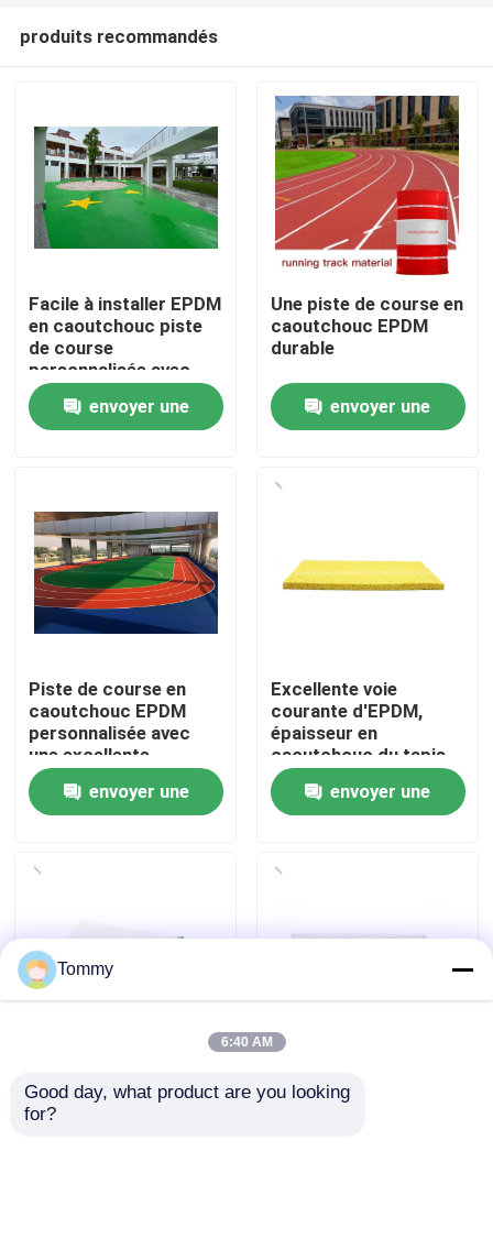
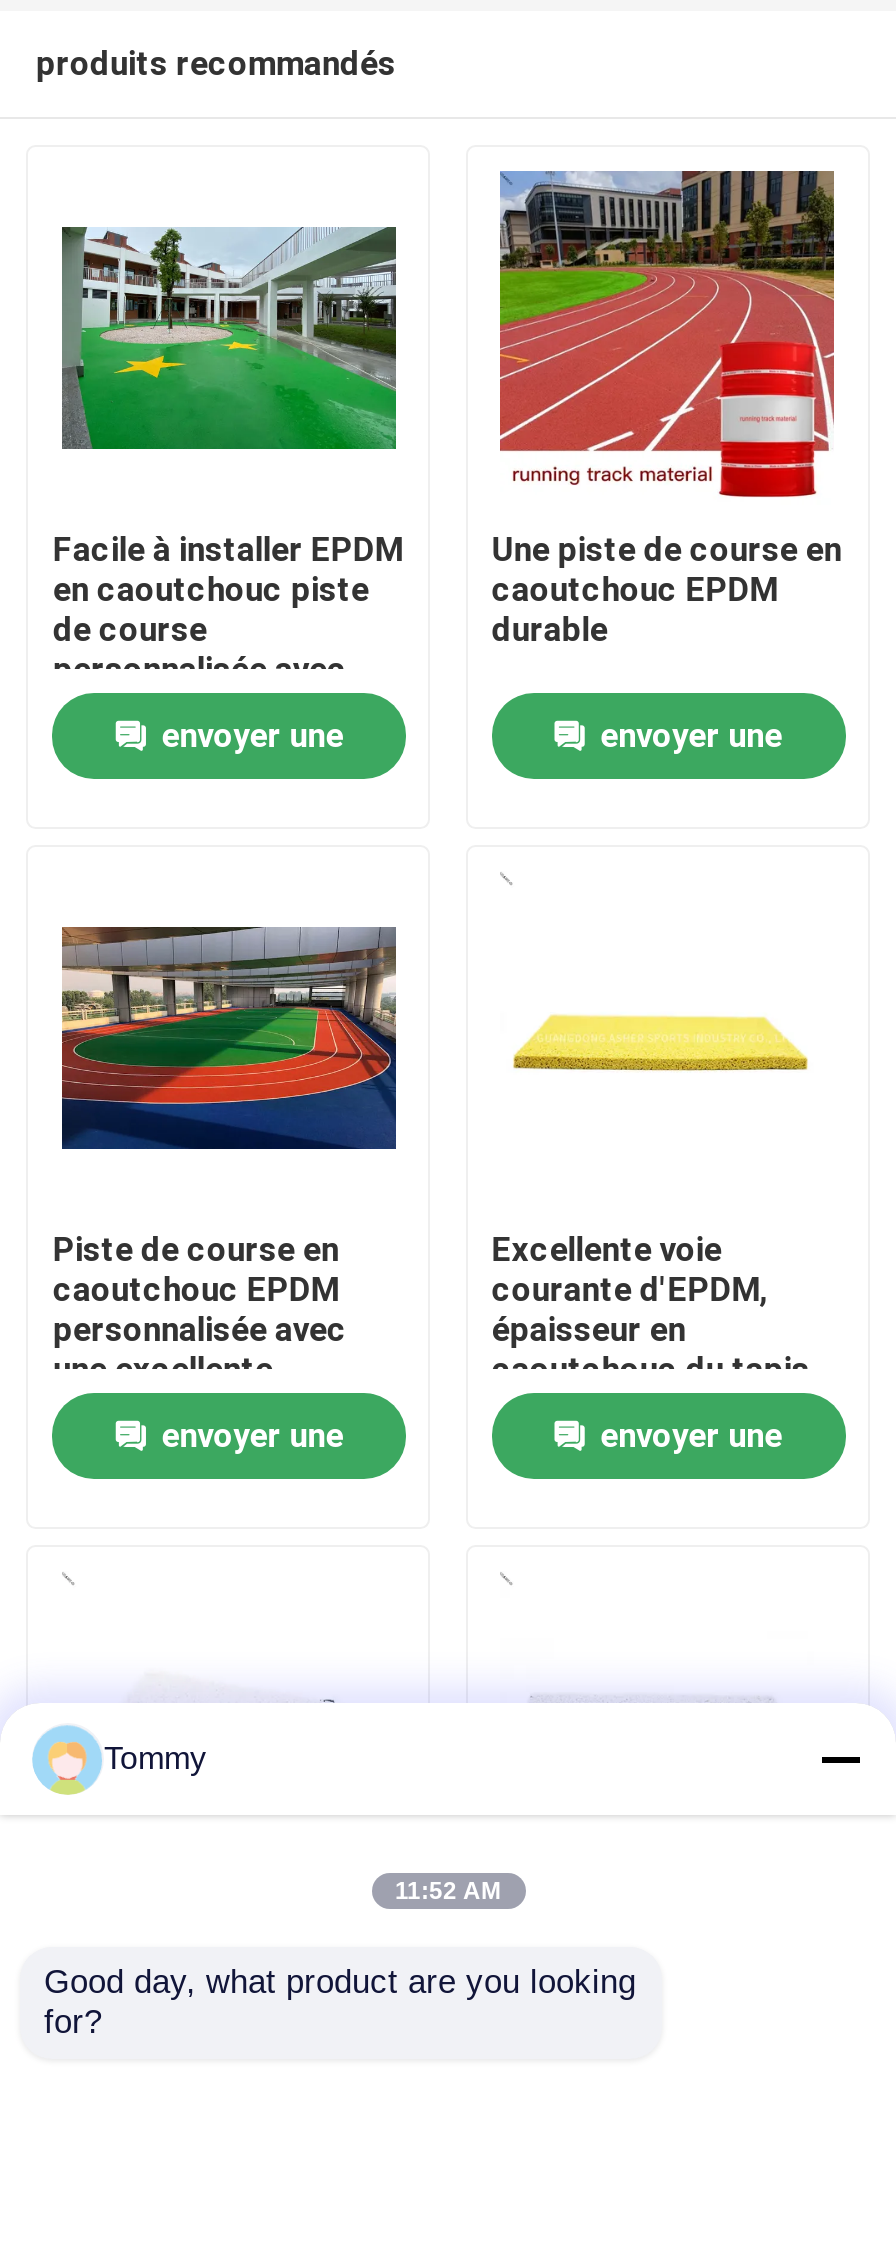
- 6:40 AM
+ 11:52 AM
